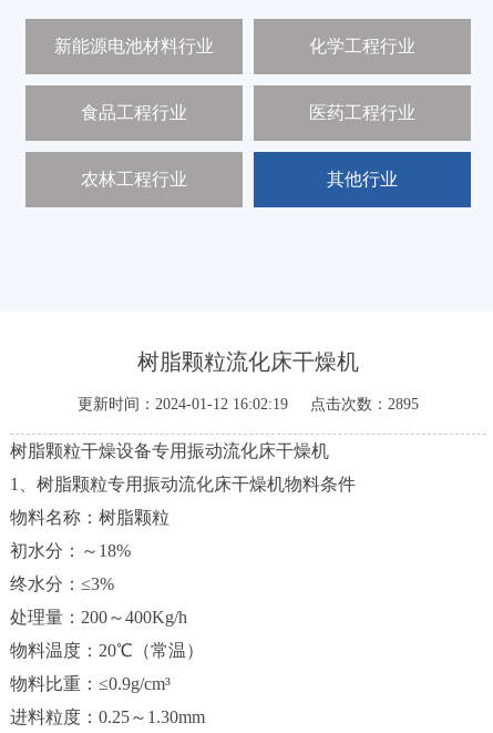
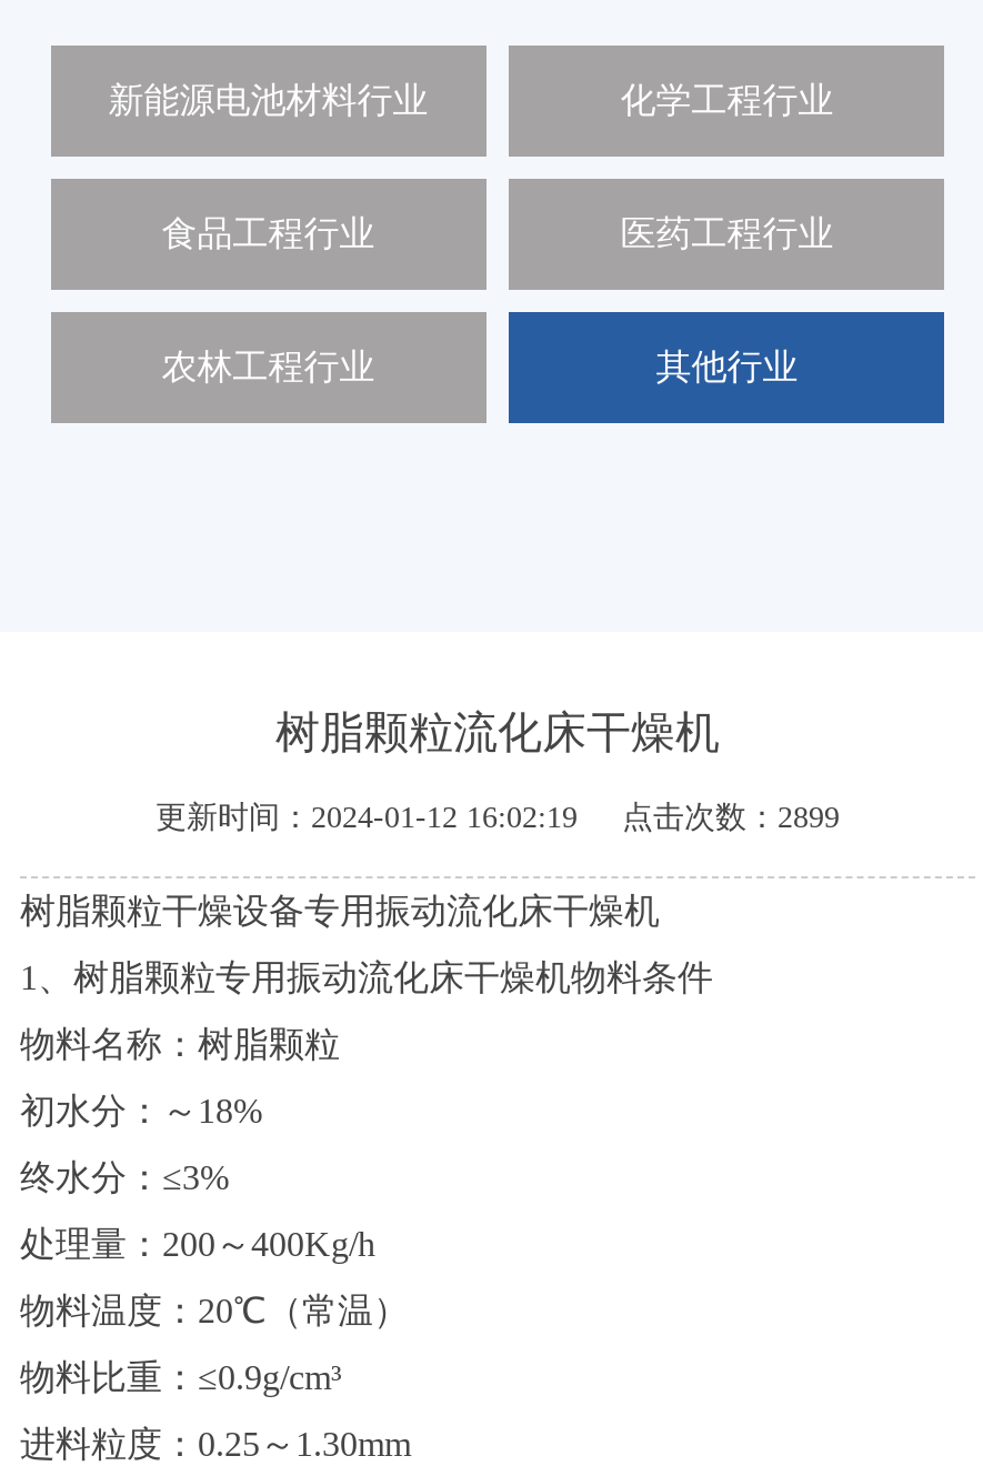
- 更新时间：2024-01-12 16:02:19 点击次数：2895
+ 更新时间：2024-01-12 16:02:19 点击次数：2899
